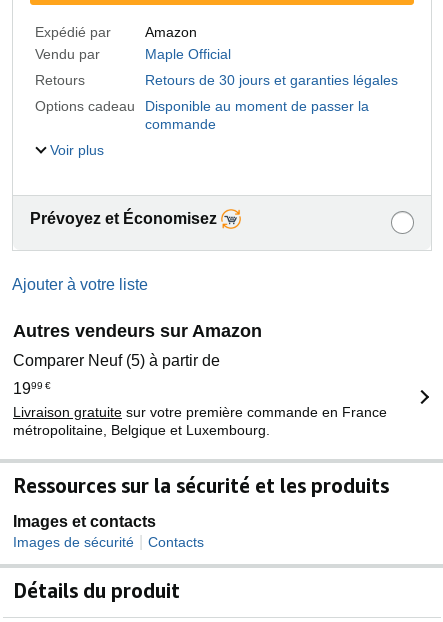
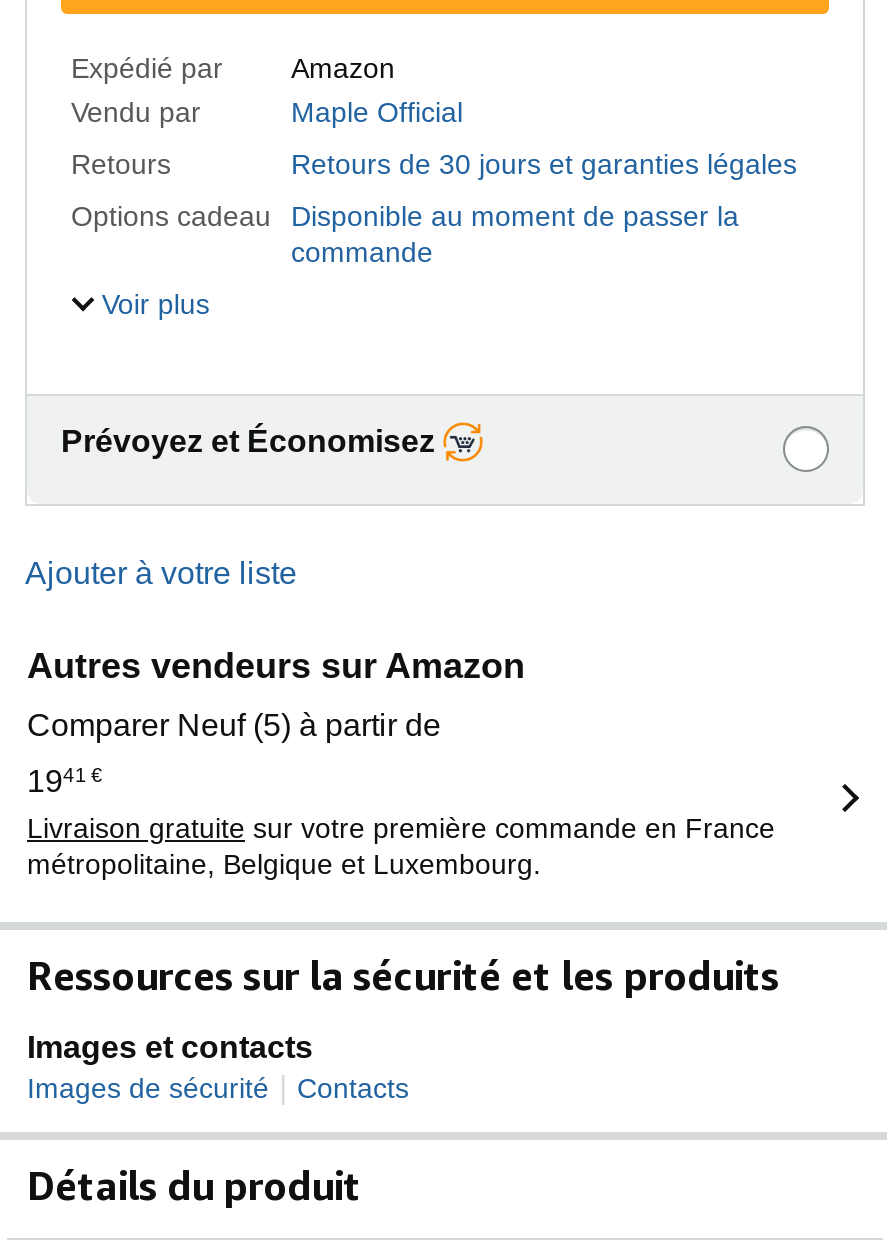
- 1999 €
+ 1941 €
